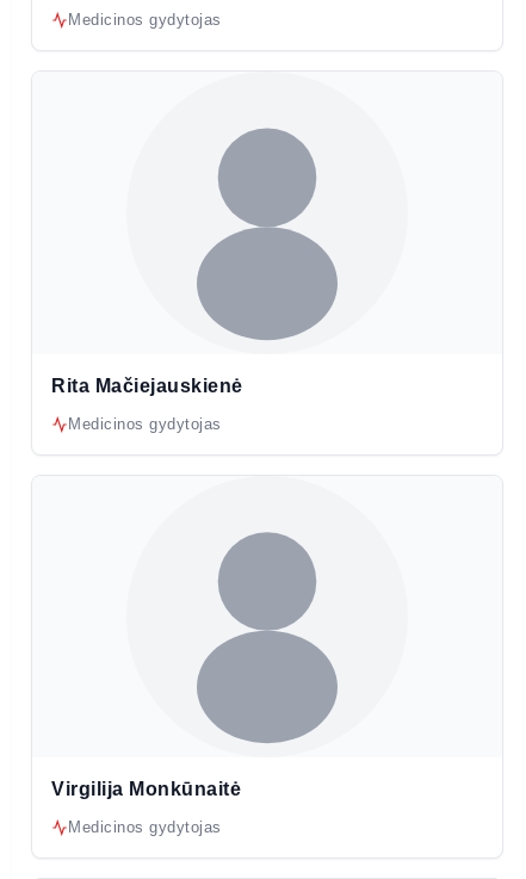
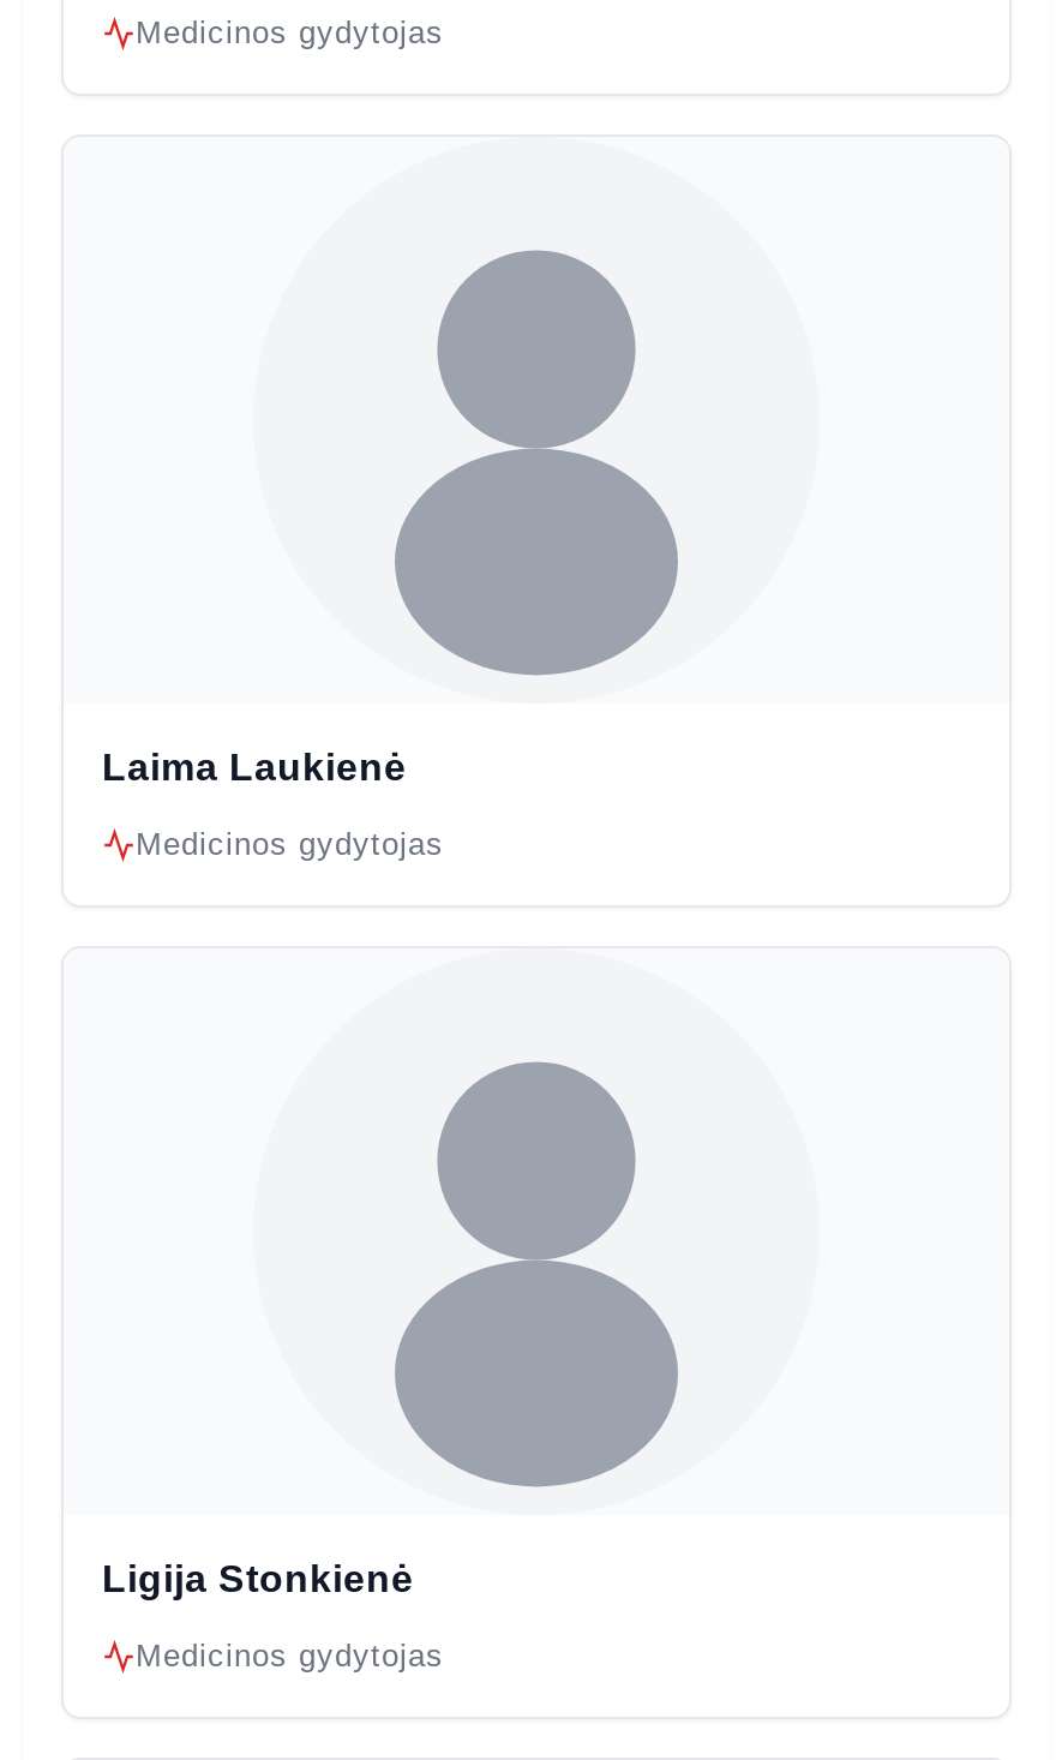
- Rita Mačiejauskienė
+ Laima Laukienė

- Virgilija Monkūnaitė
+ Ligija Stonkienė
